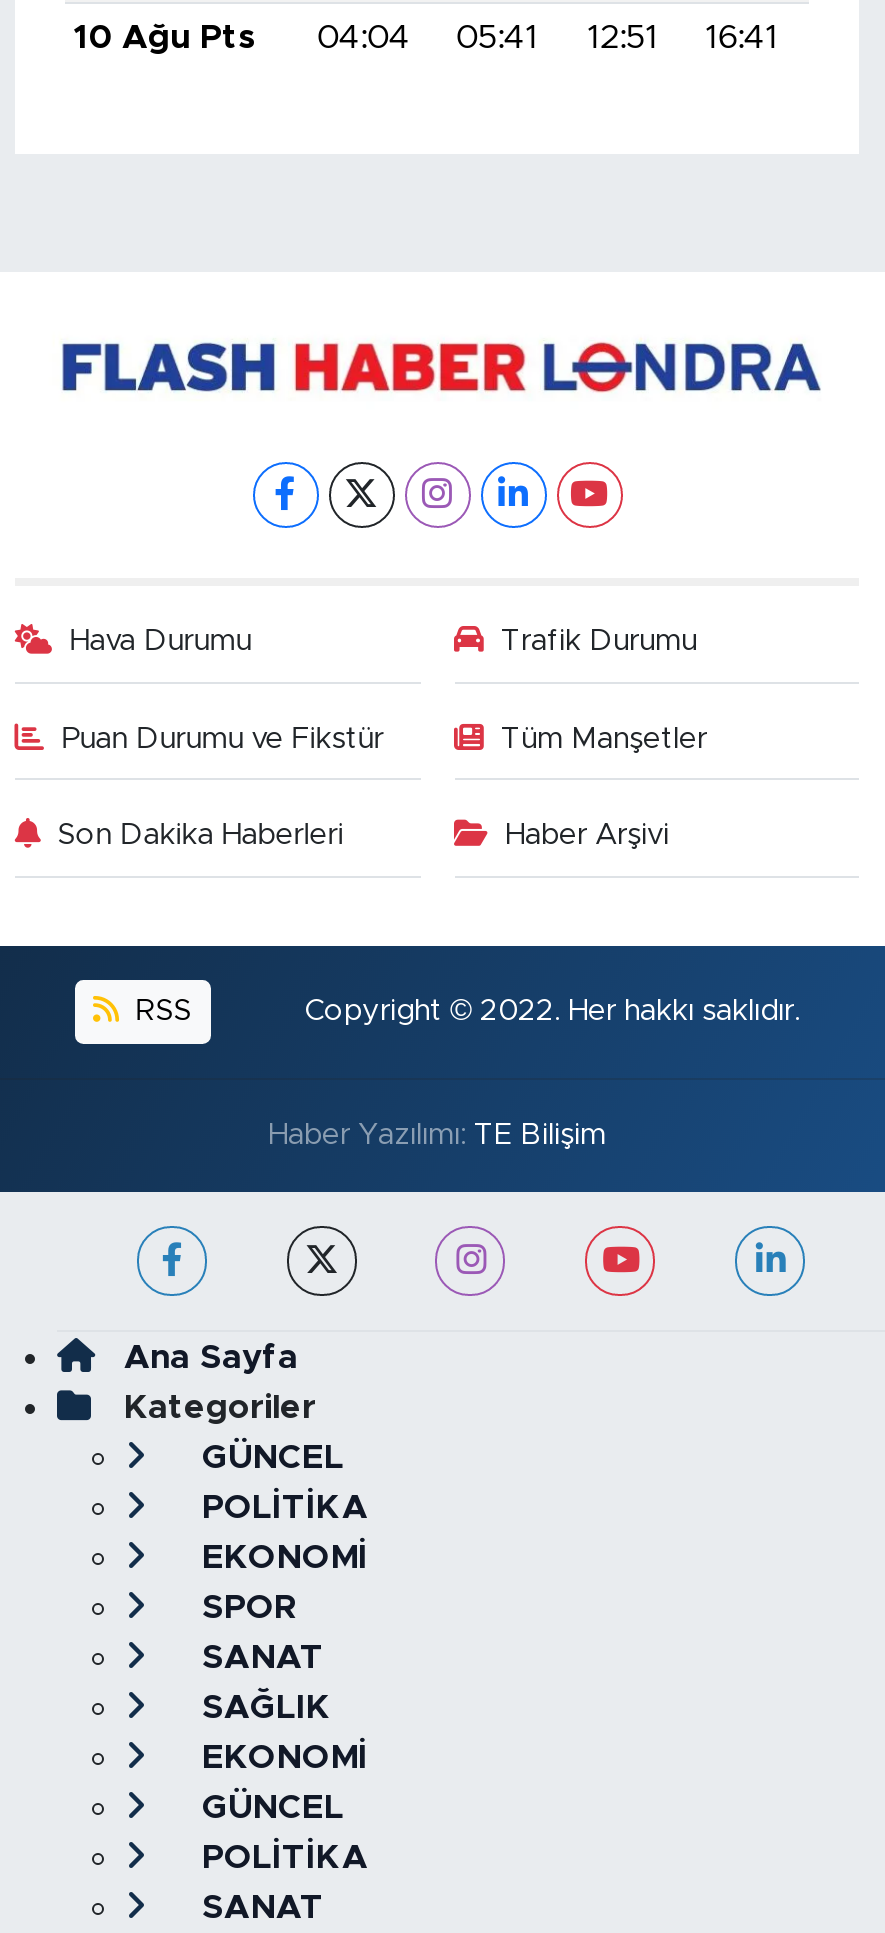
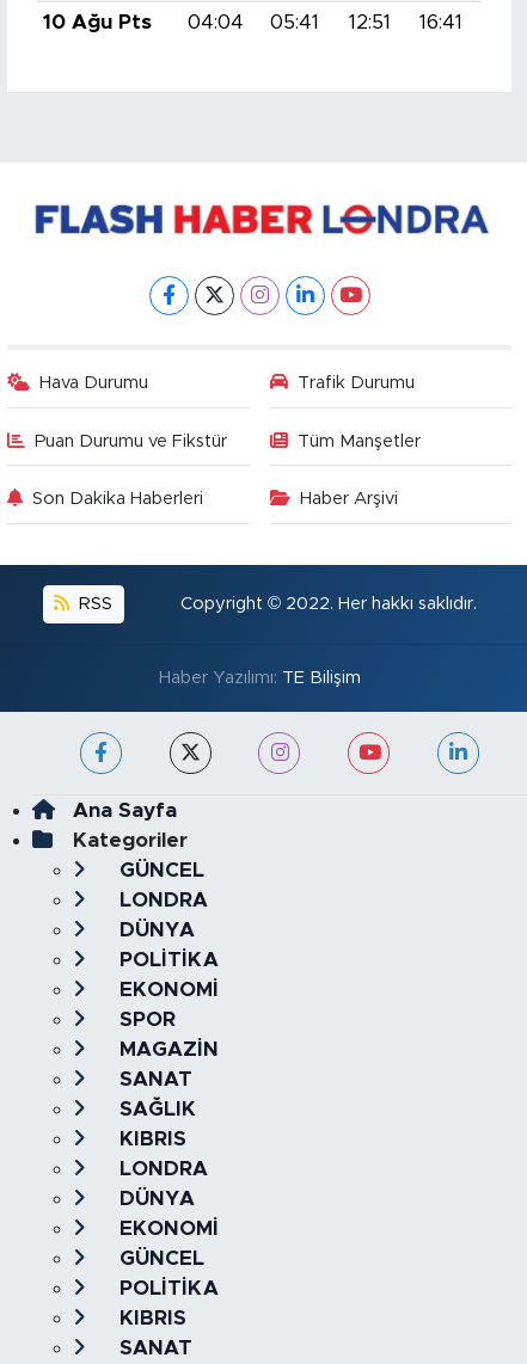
+ LONDRA
+ DÜNYA

+ MAGAZİN

+ KIBRIS
+ LONDRA
+ DÜNYA

+ KIBRIS
